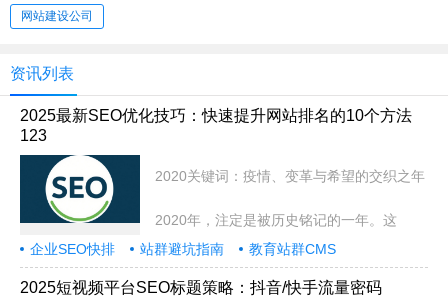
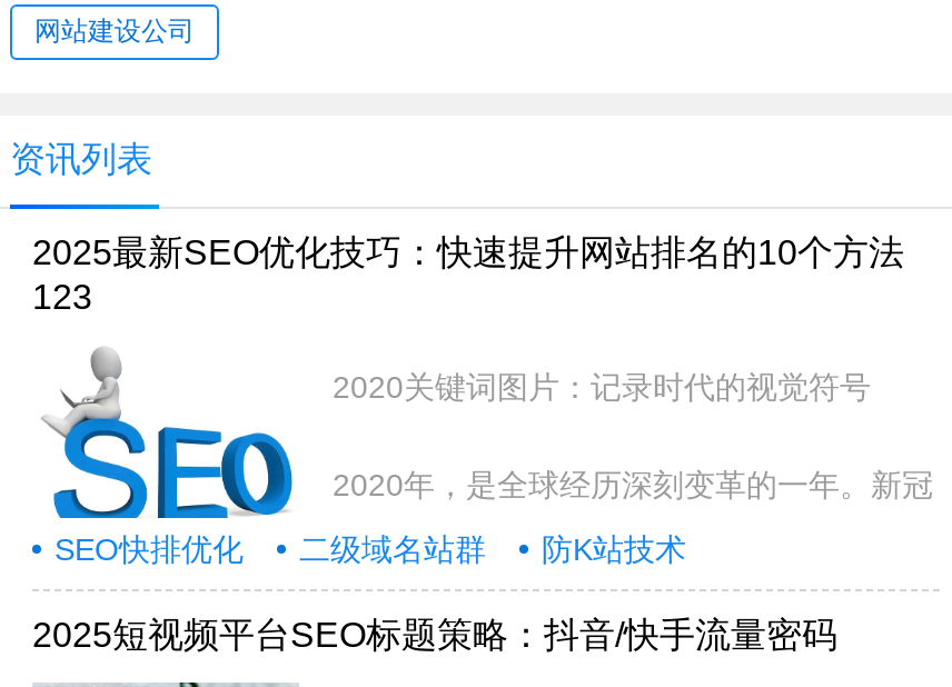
- [image]
- 企业SEO快排
- 站群避坑指南
- 教育站群CMS
+ [image]
+ SEO快排优化
+ 二级域名站群
+ 防K站技术

- 2020关键词：疫情、变革与希望的交织之年
+ 2020关键词图片：记录时代的视觉符号

- 2020年，注定是被历史铭记的一年。这
+ 2020年，是全球经历深刻变革的一年。新冠
